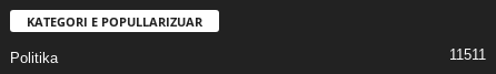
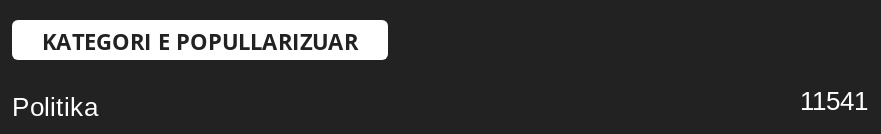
- 11511
+ 11541
